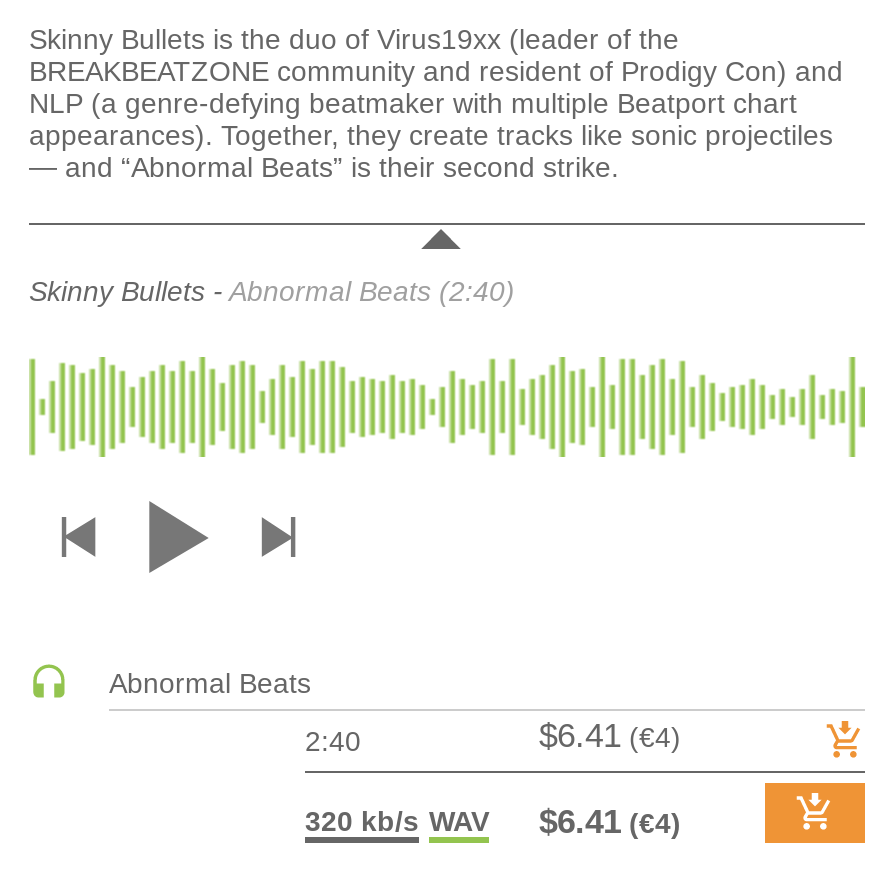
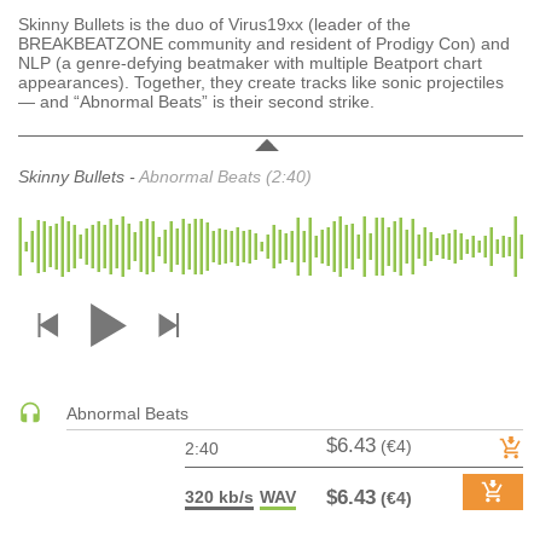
- $6.41 (€4)
+ $6.43 (€4)

- 320 kb/s WAV $6.41 (€4)
+ 320 kb/s WAV $6.43 (€4)
